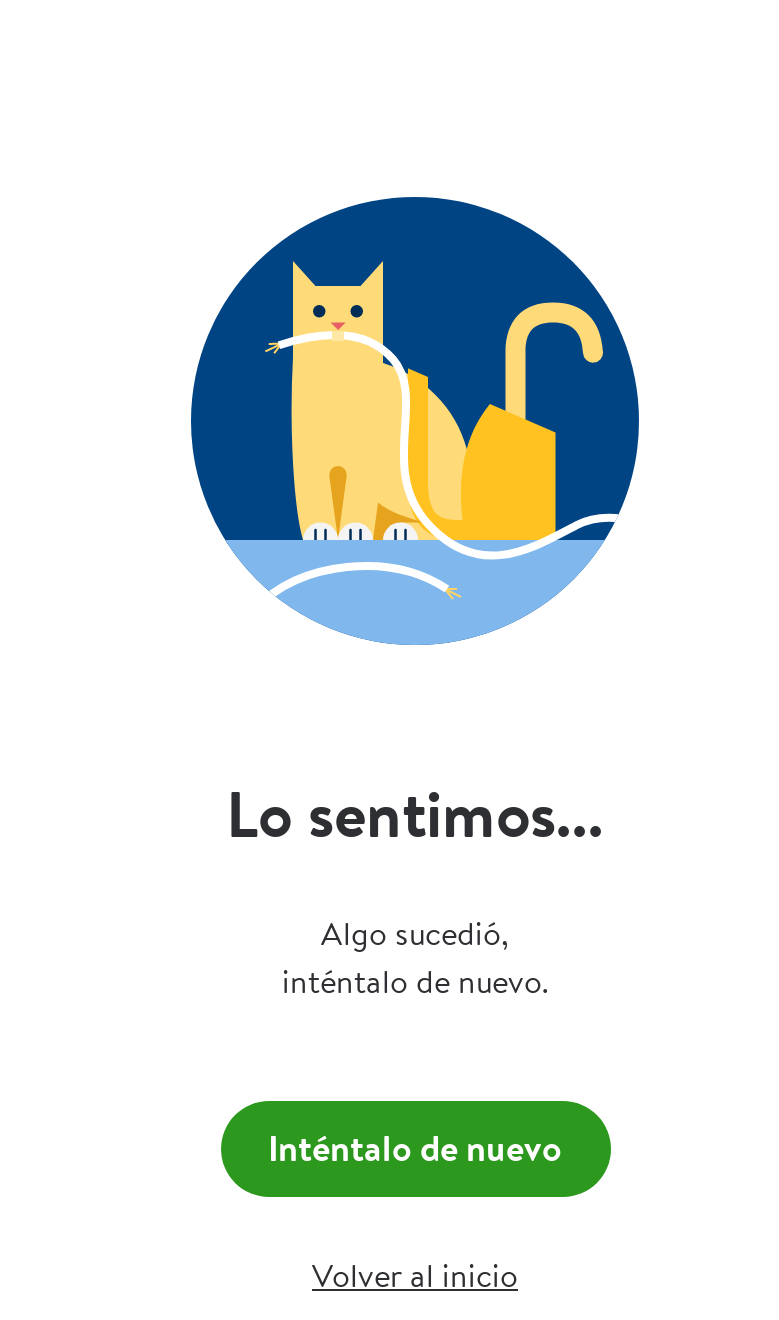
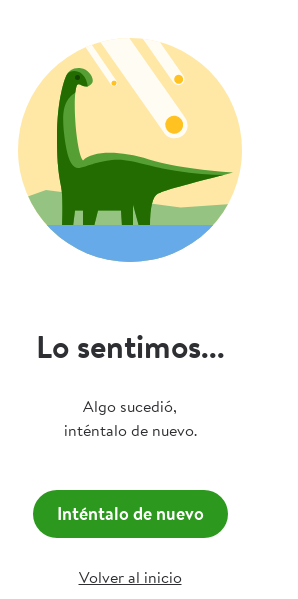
- [image]
+ [image]
